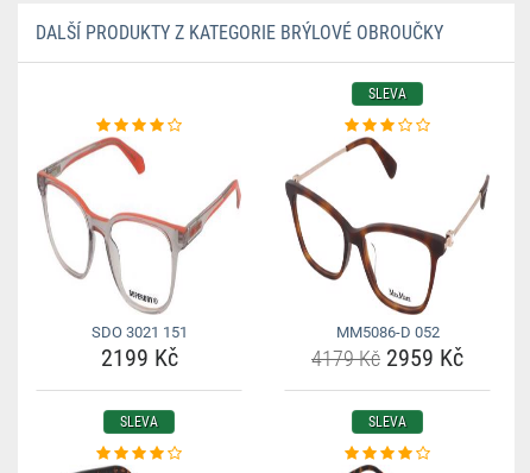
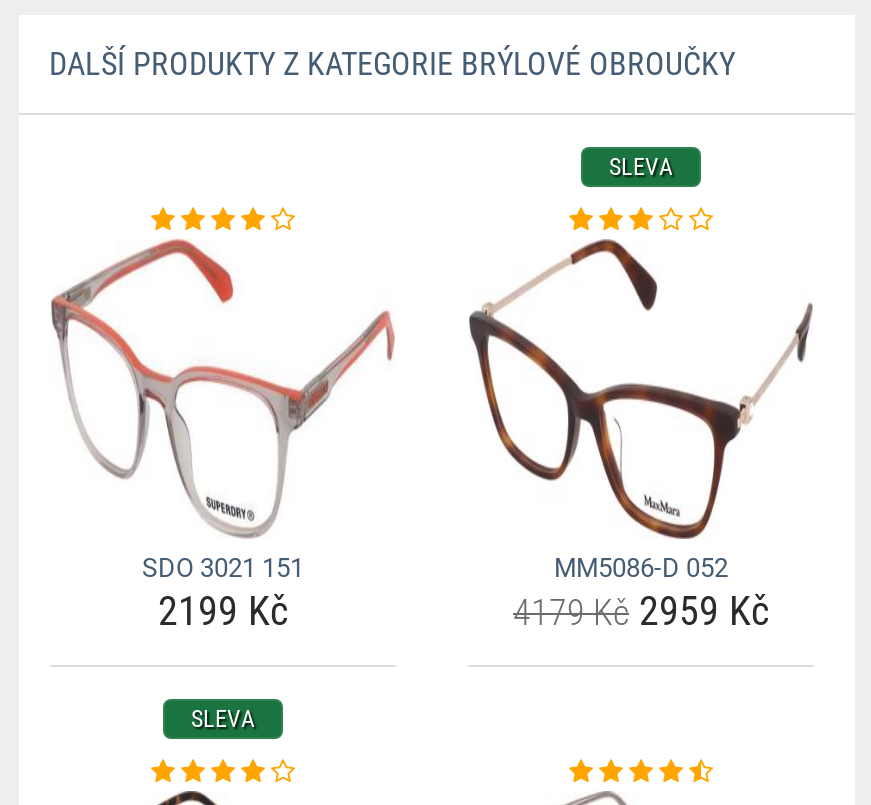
- SLEVA
